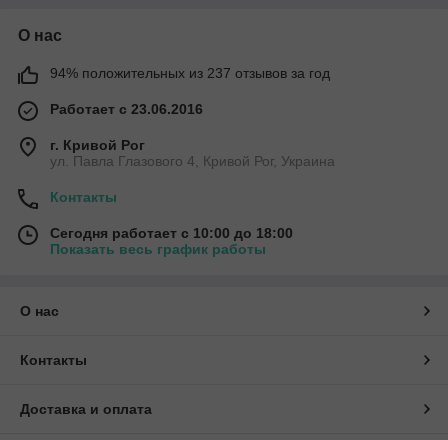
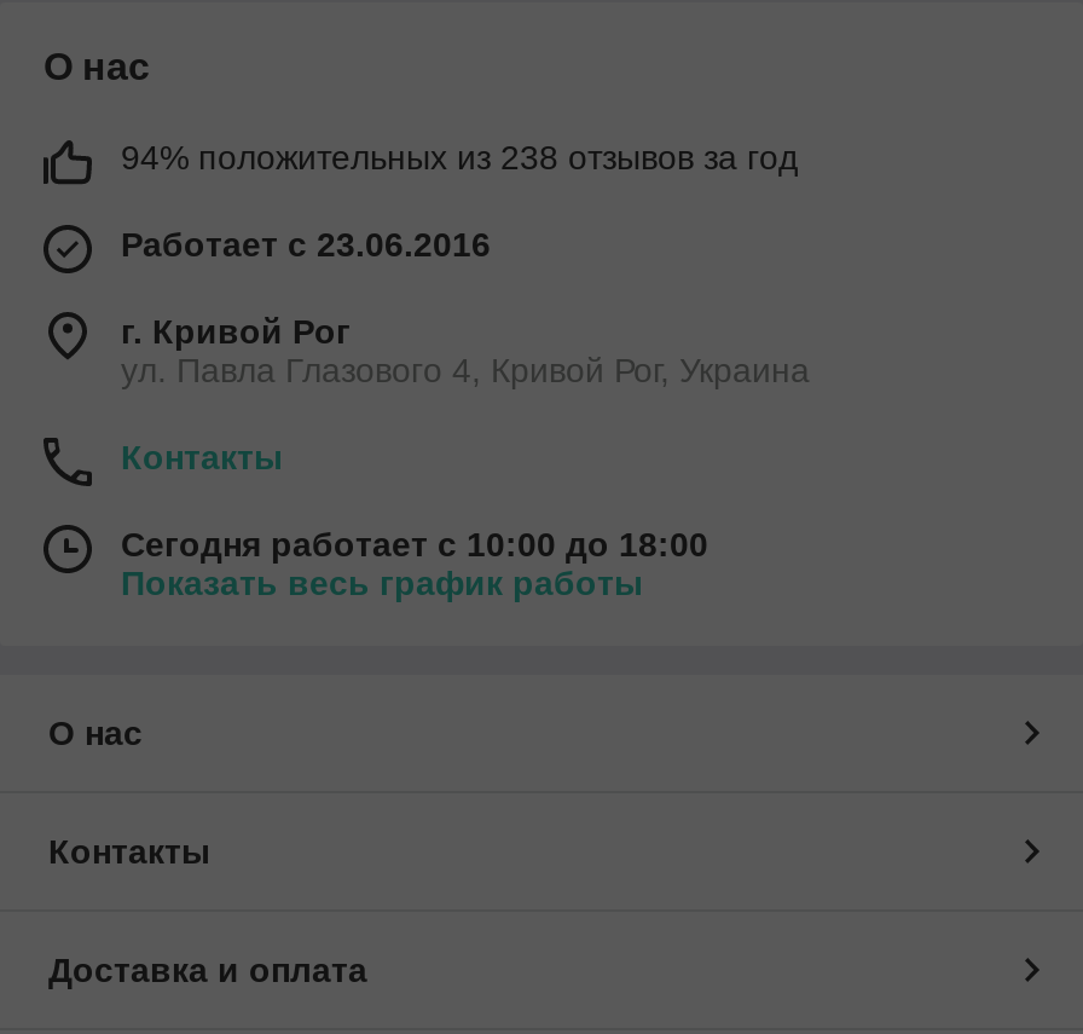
- 94% положительных из 237 отзывов за год
+ 94% положительных из 238 отзывов за год
